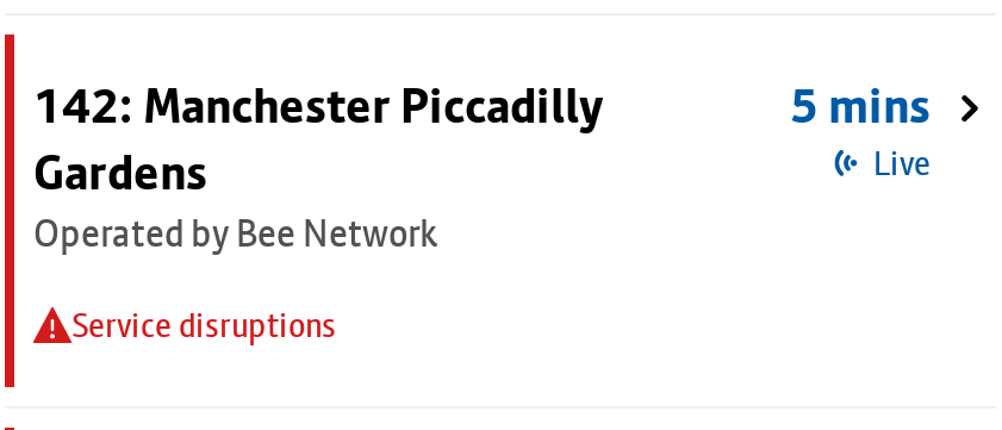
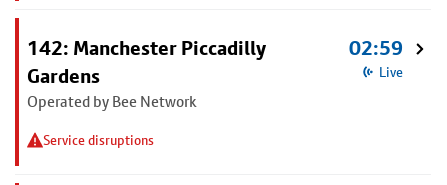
- 5 mins
+ 02:59
